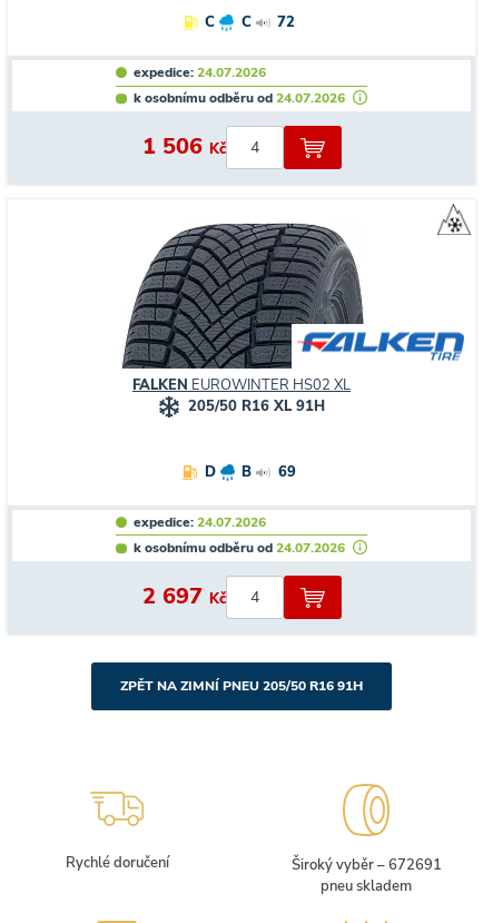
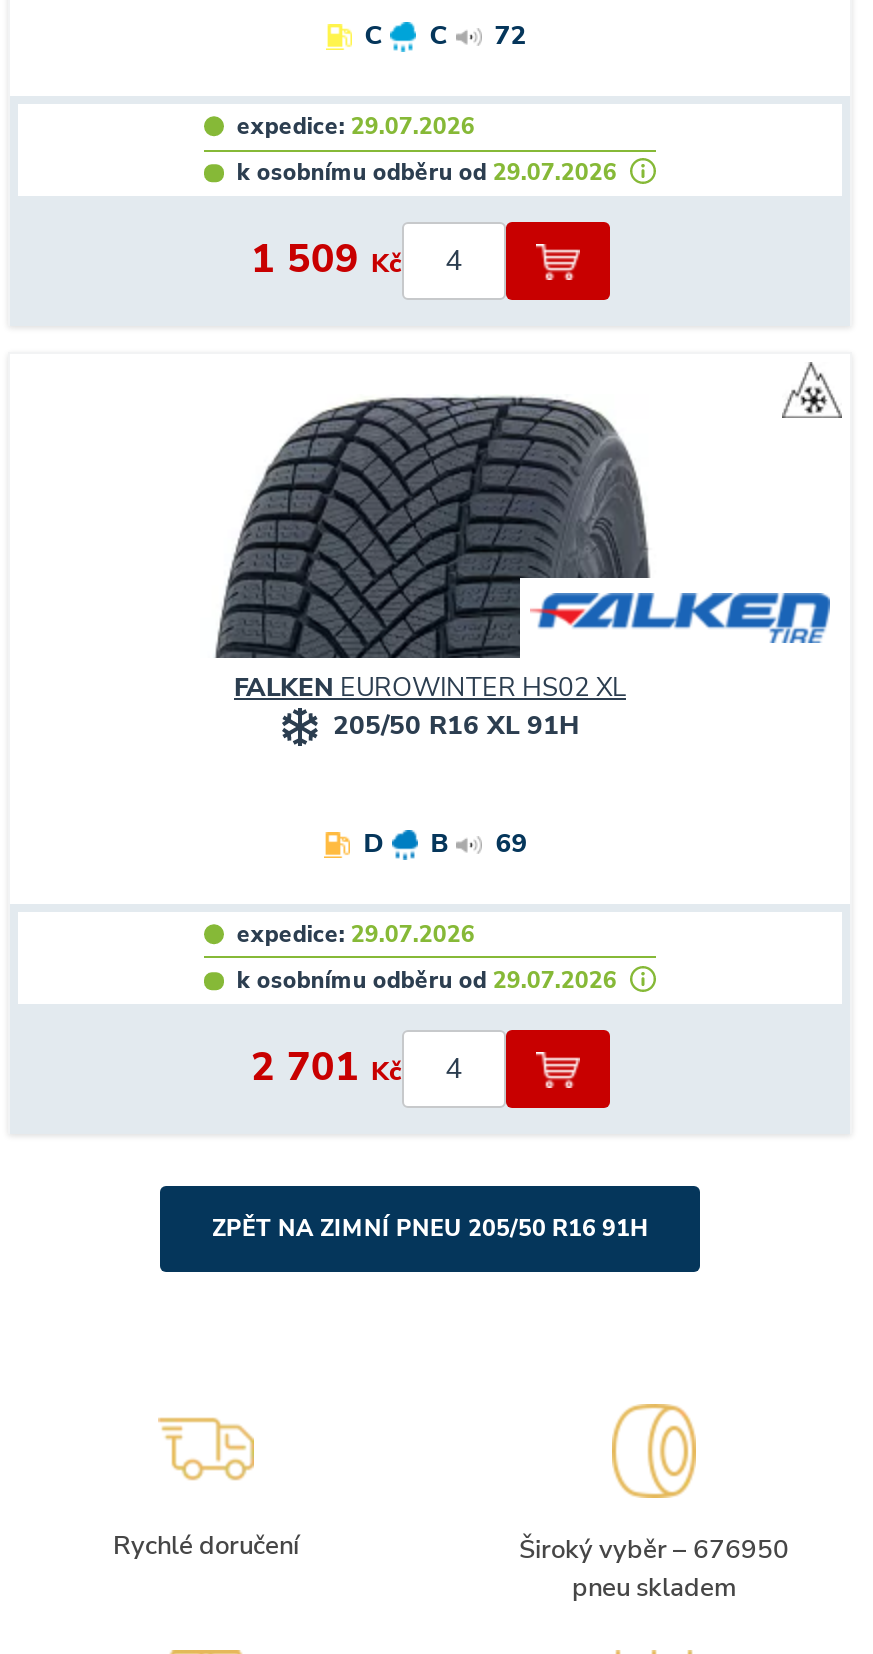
- expedice: 24.07.2026
+ expedice: 29.07.2026

- k osobnímu odběru od 24.07.2026
+ k osobnímu odběru od 29.07.2026

- 1 506 Kč
+ 1 509 Kč

- expedice: 24.07.2026
+ expedice: 29.07.2026

- k osobnímu odběru od 24.07.2026
+ k osobnímu odběru od 29.07.2026

- 2 697 Kč
+ 2 701 Kč

- Široký vyběr – 672691
+ Široký vyběr – 676950
